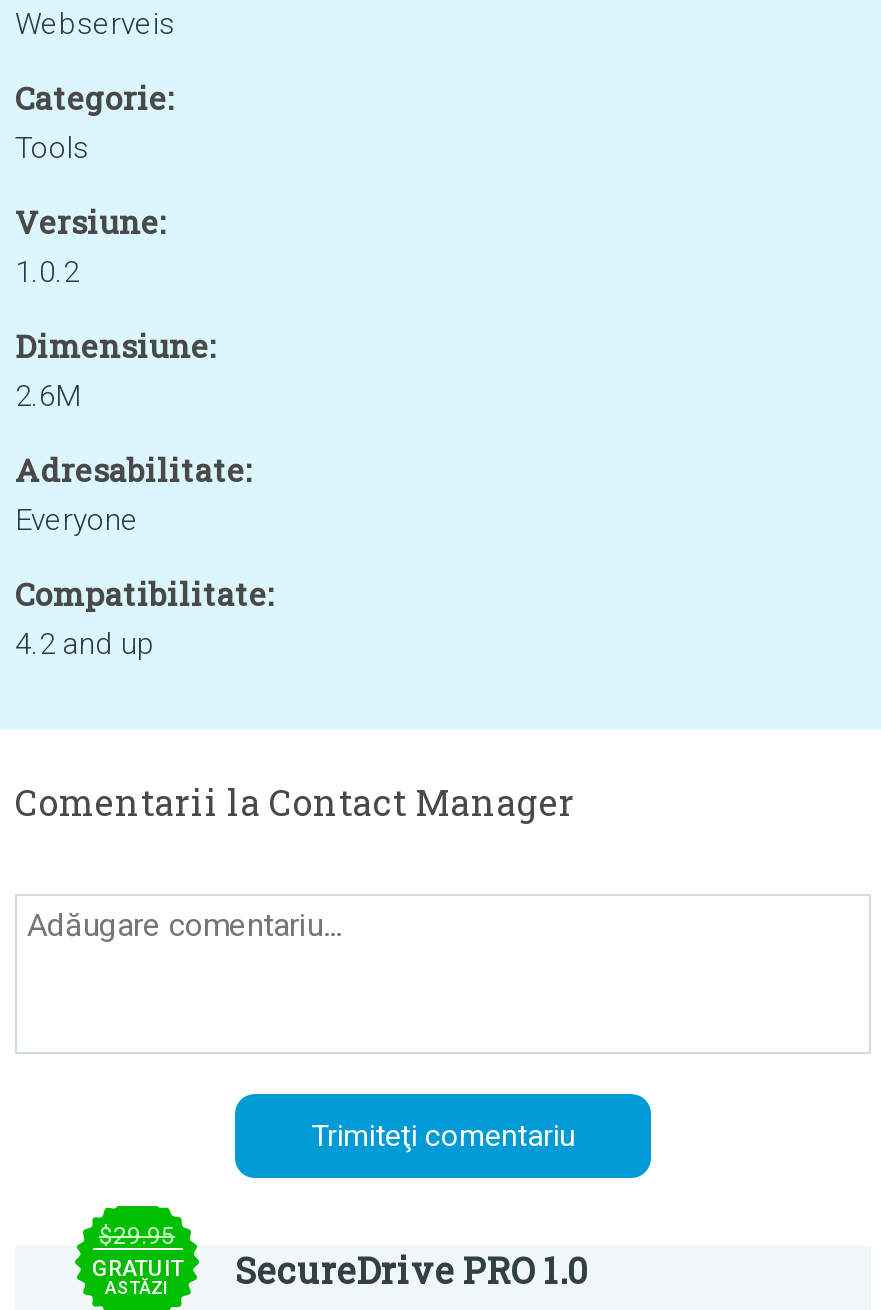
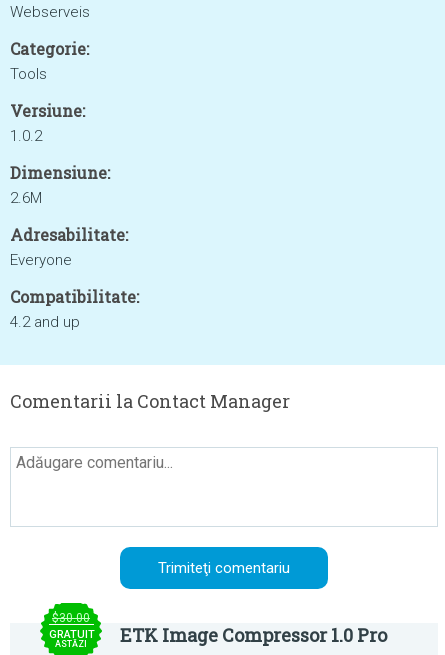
- $29.95
+ $30.00

- SecureDrive PRO 1.0
+ ETK Image Compressor 1.0 Pro
